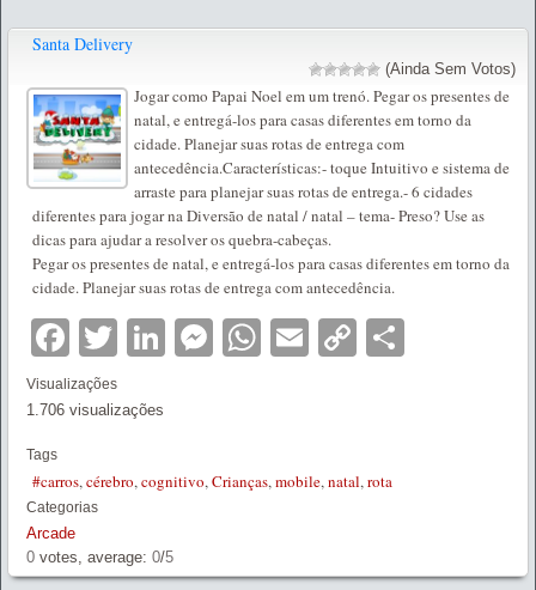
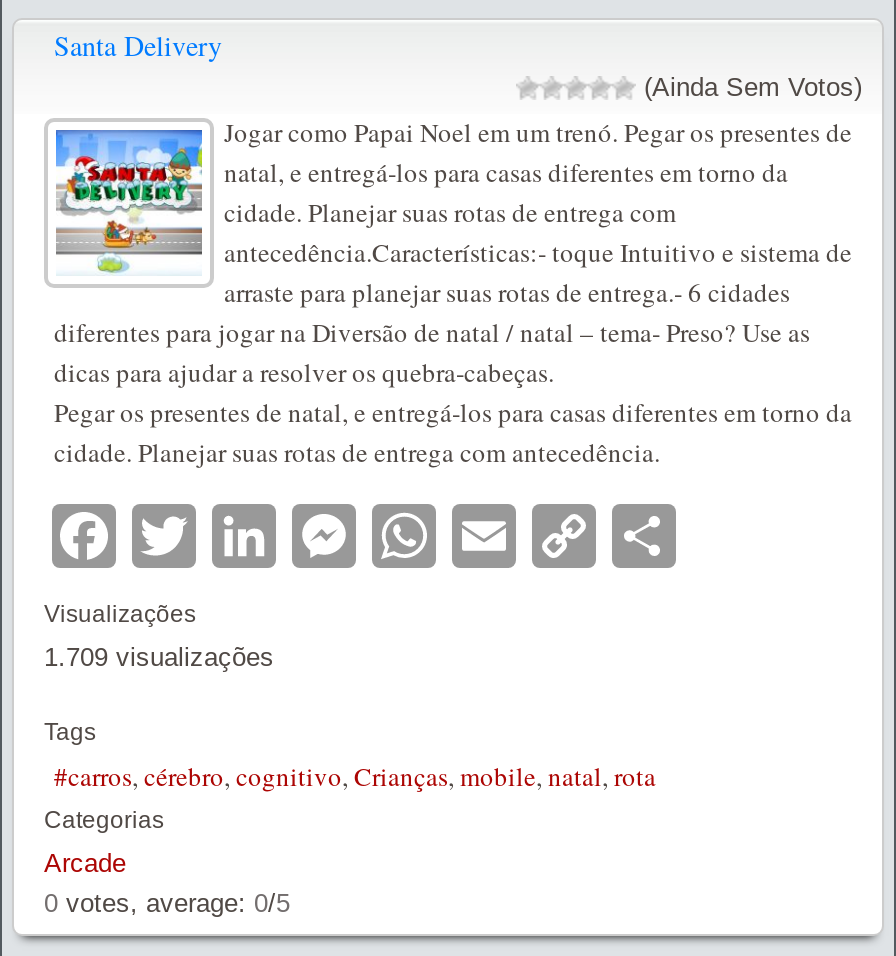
- 1.706 visualizações
+ 1.709 visualizações
